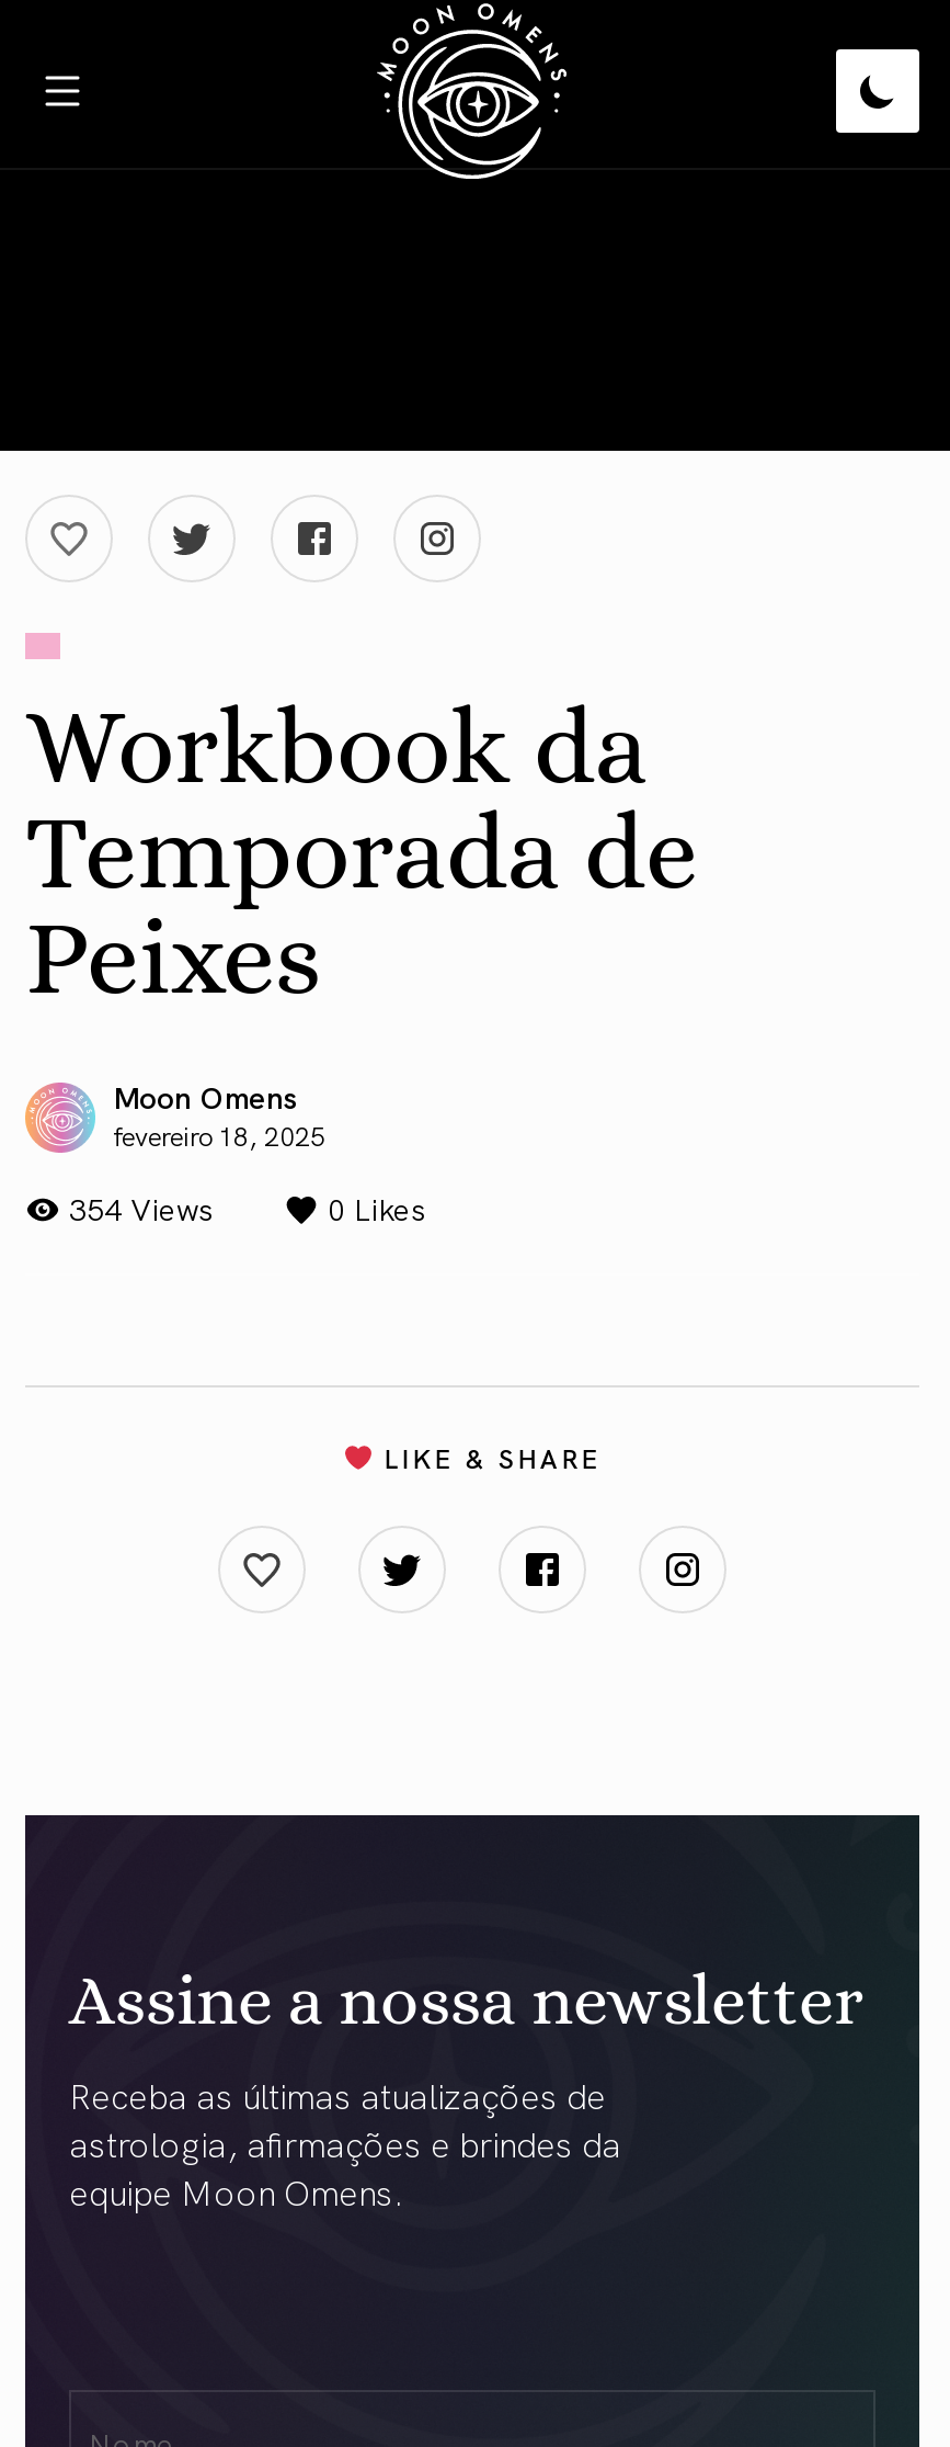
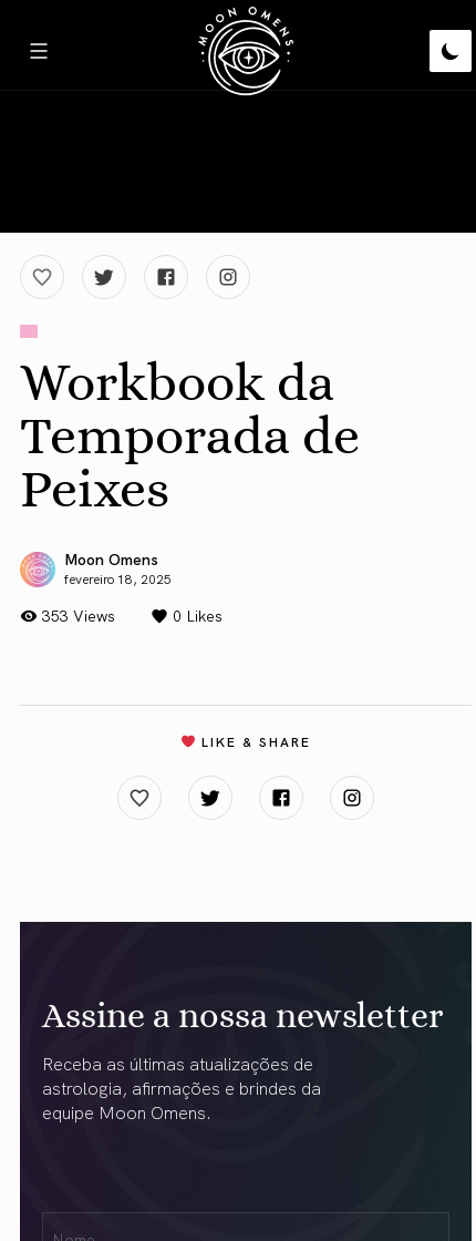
- 354 Views
+ 353 Views
